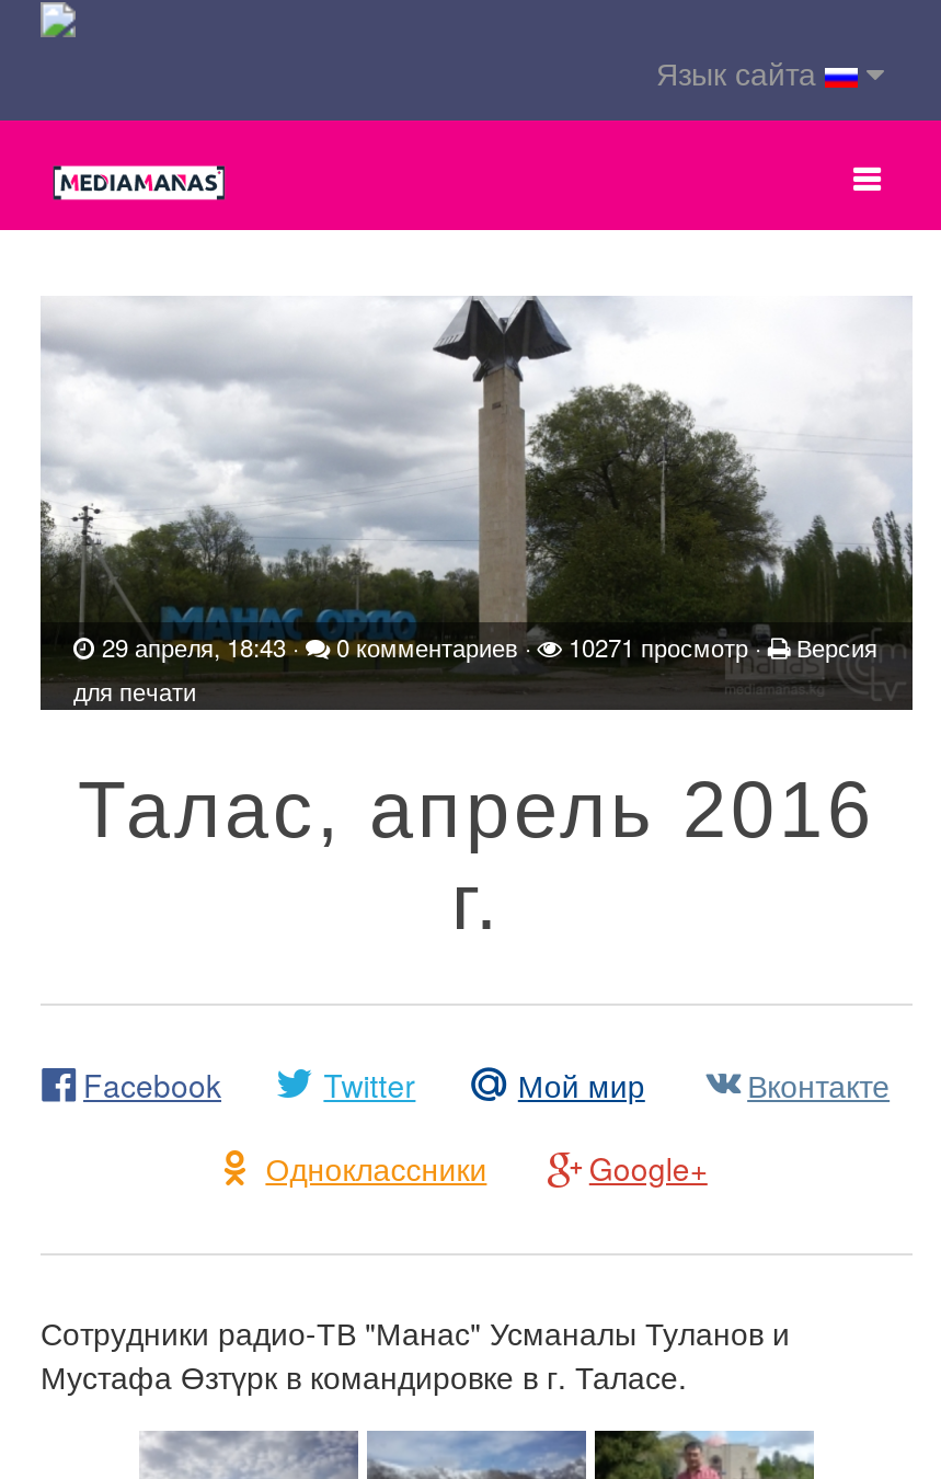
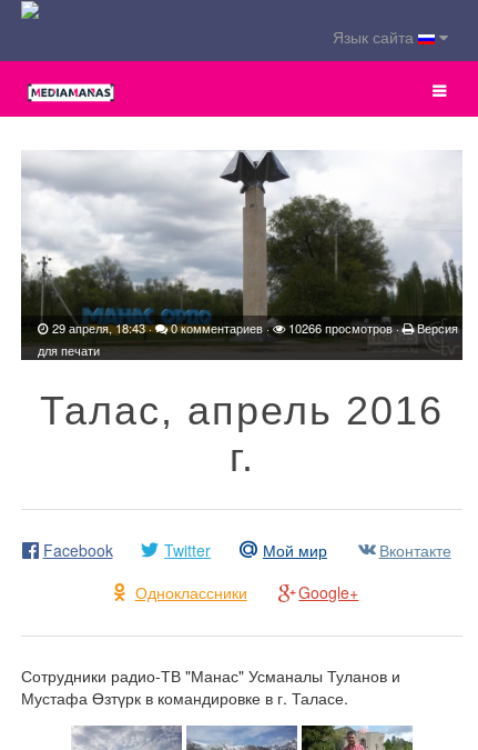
- 29 апреля, 18:43 · 0 комментариев · 10271 просмотр · Версия
+ 29 апреля, 18:43 · 0 комментариев · 10266 просмотров · Версия
